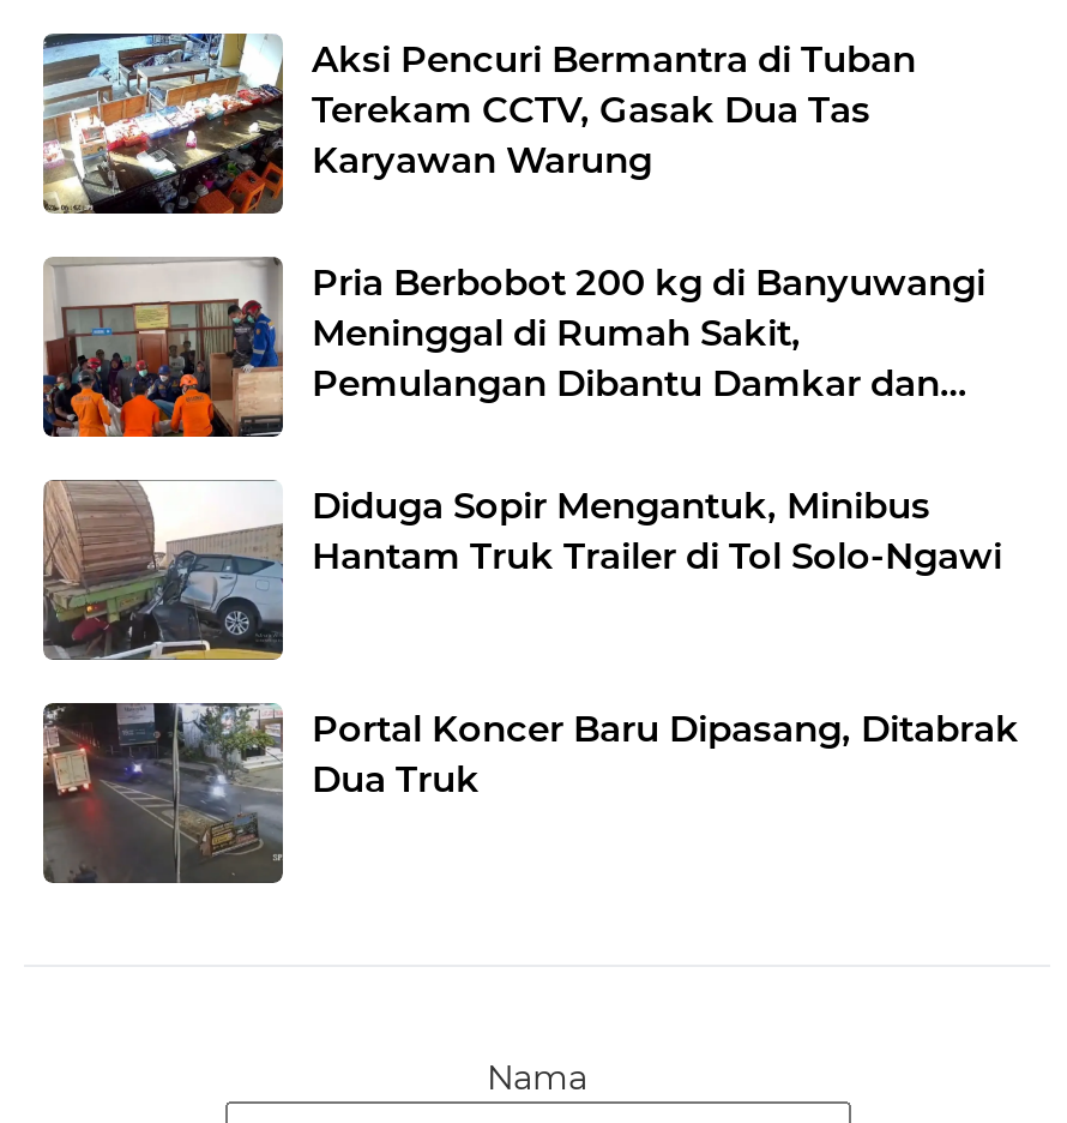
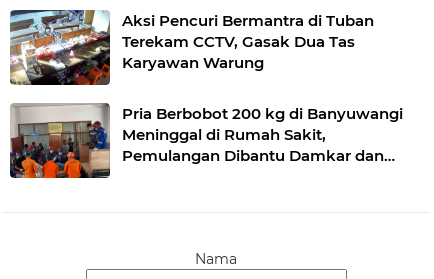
- [image]
- Diduga Sopir Mengantuk, Minibus
- Hantam Truk Trailer di Tol Solo-Ngawi

- [image]
- Portal Koncer Baru Dipasang, Ditabrak
- Dua Truk
